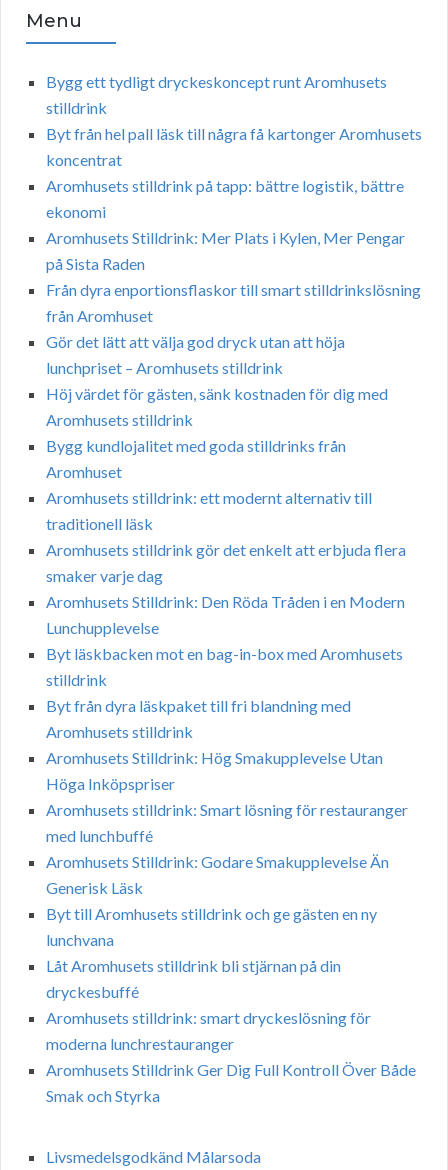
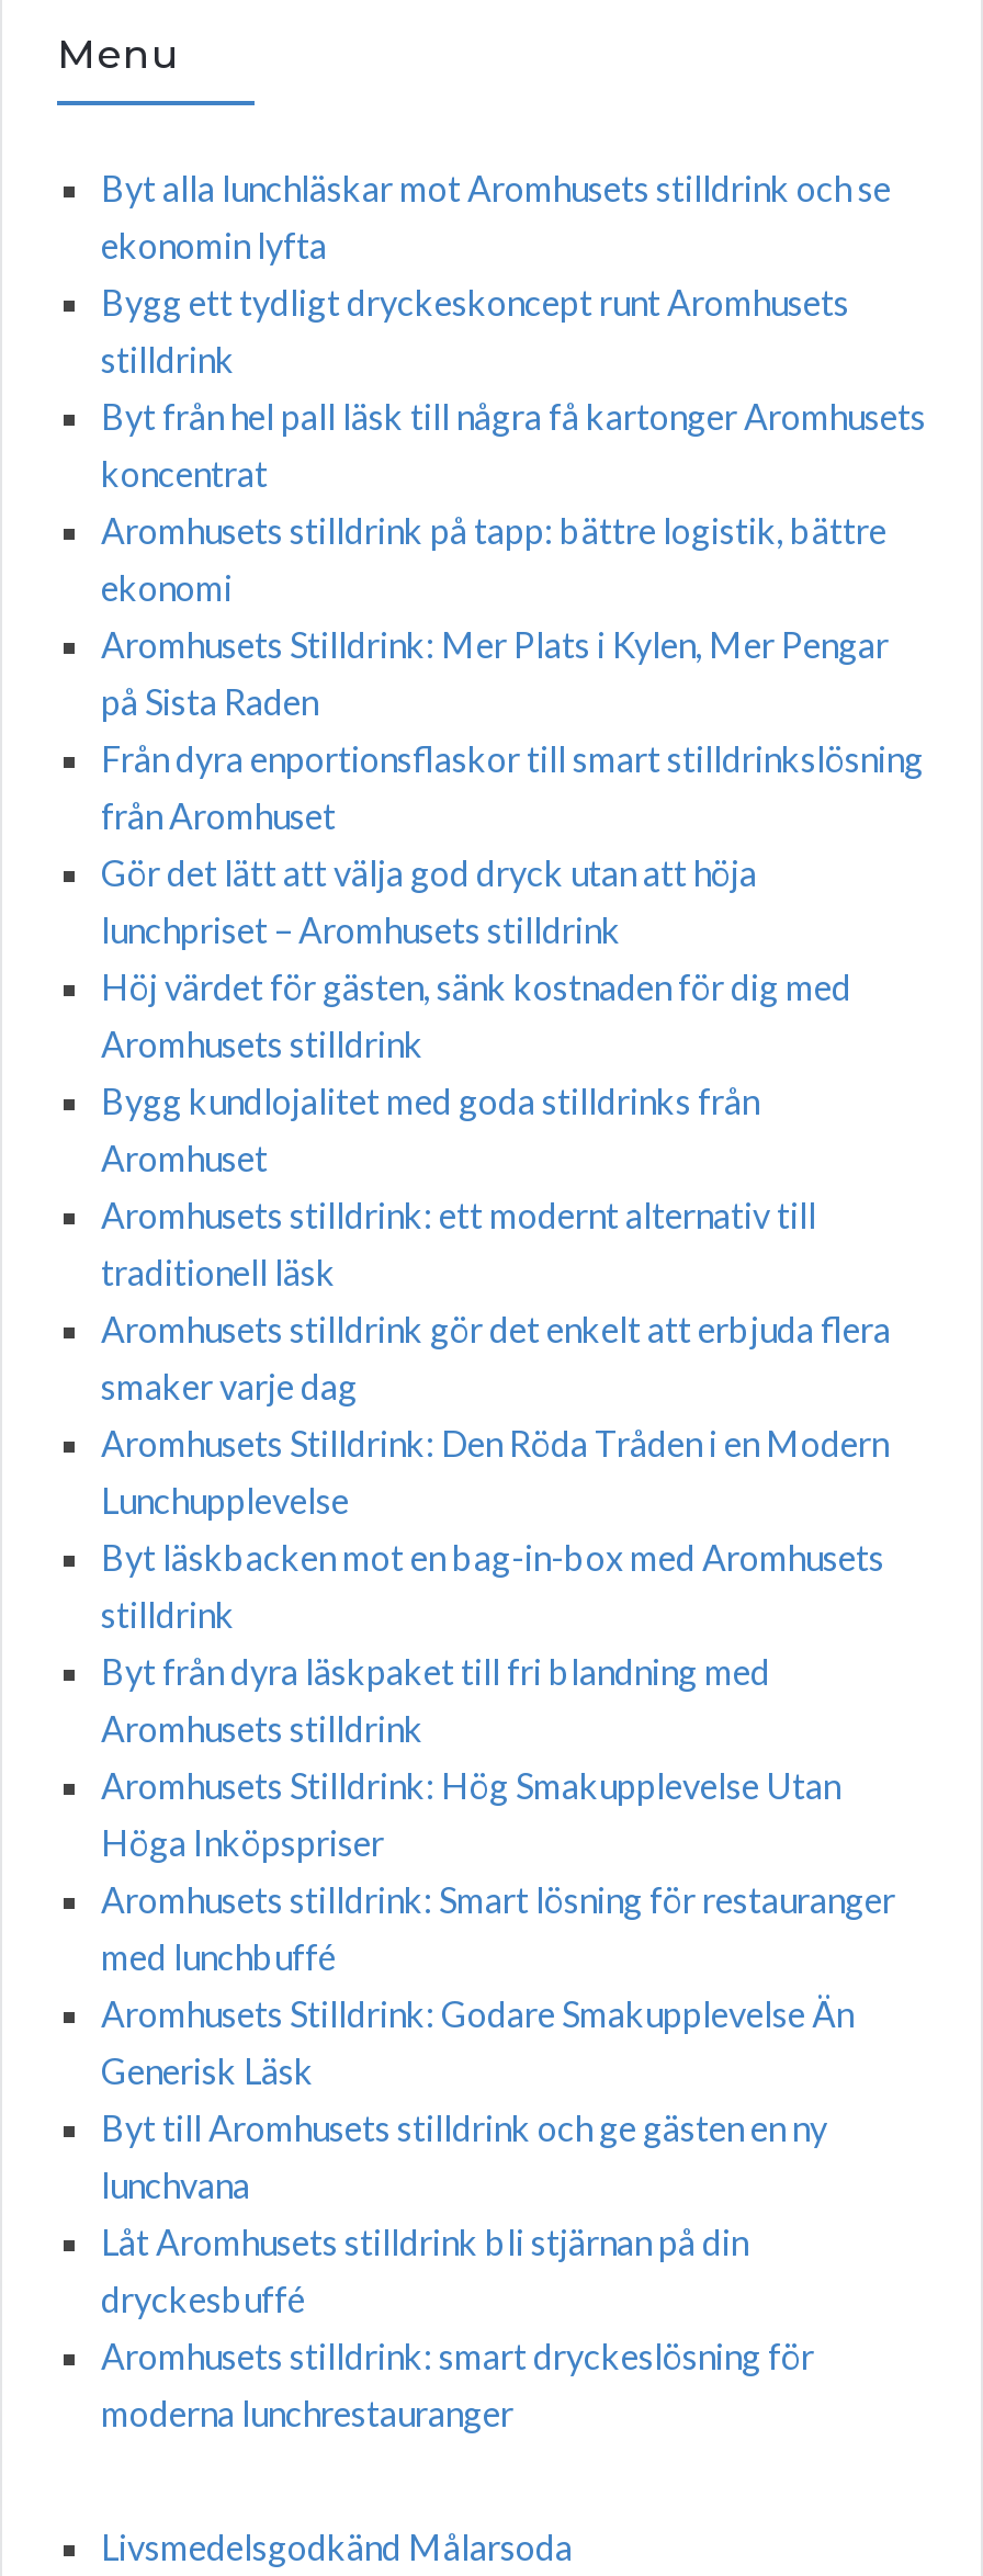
+ Byt alla lunchläskar mot Aromhusets stilldrink och se
+ ekonomin lyfta

moved down: Bygg ett tydligt dryckeskoncept runt Aromhusets | stilldrink | Byt från hel pall läsk till några få kartonger Aromhusets | ... | Aromhusets stilldrink: smart dryckeslösning för | moderna lunchrestauranger

- Aromhusets Stilldrink Ger Dig Full Kontroll Över Både
- Smak och Styrka
